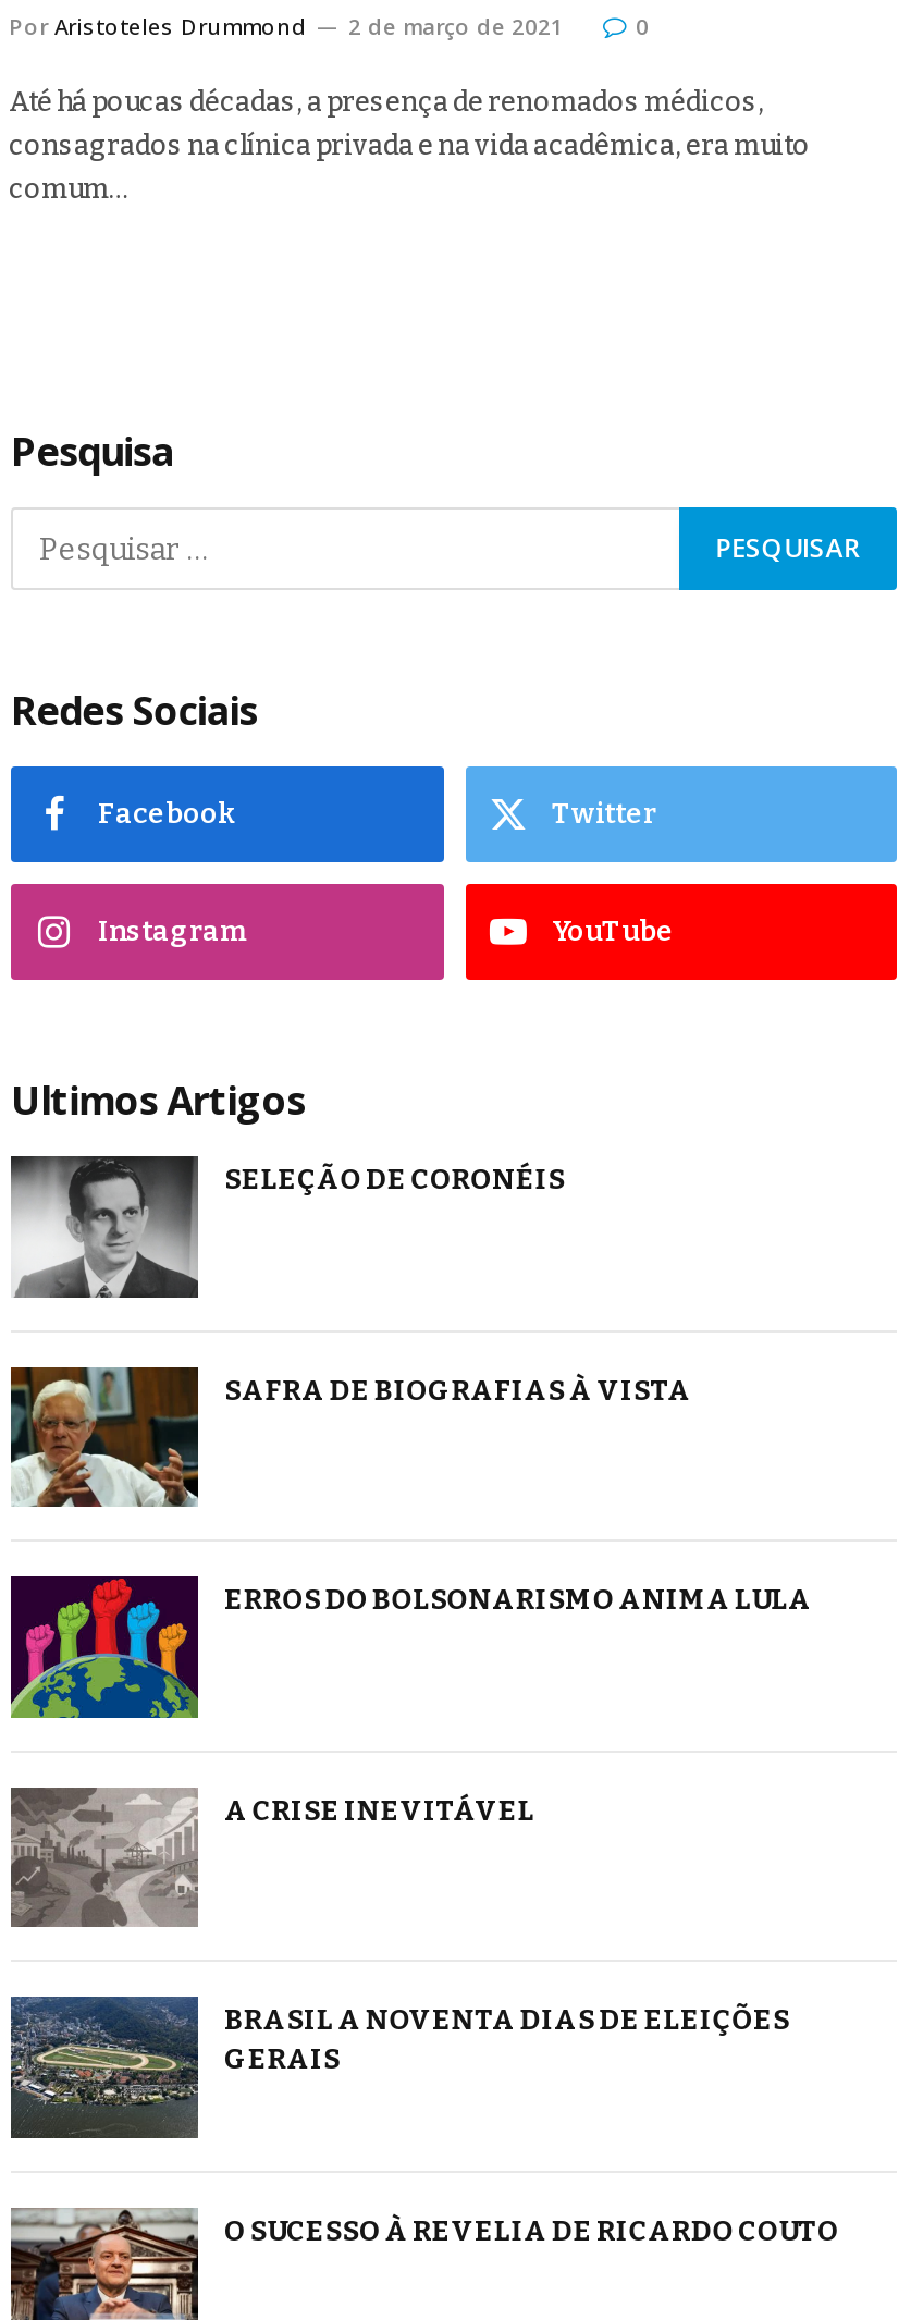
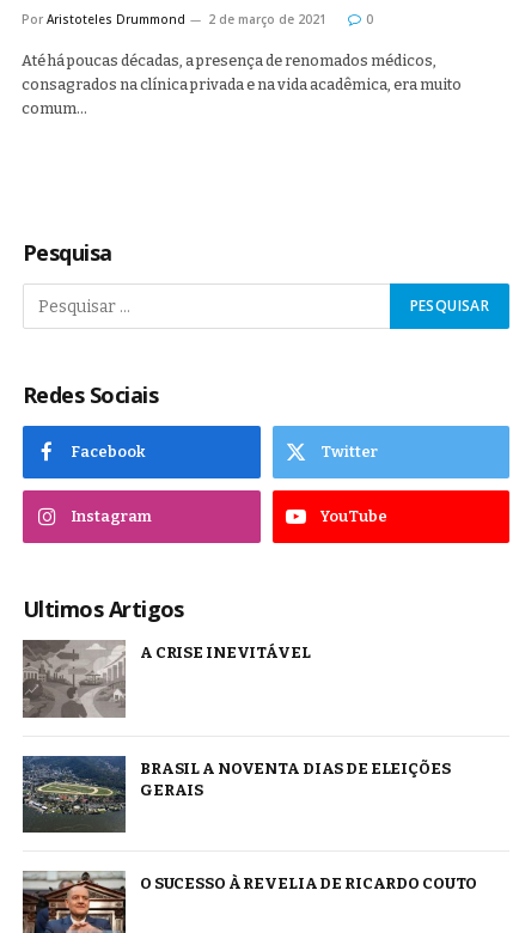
- [image]
- SELEÇÃO DE CORONÉIS

- [image]
- SAFRA DE BIOGRAFIAS À VISTA

- [image]
- ERROS DO BOLSONARISMO ANIMA LULA
